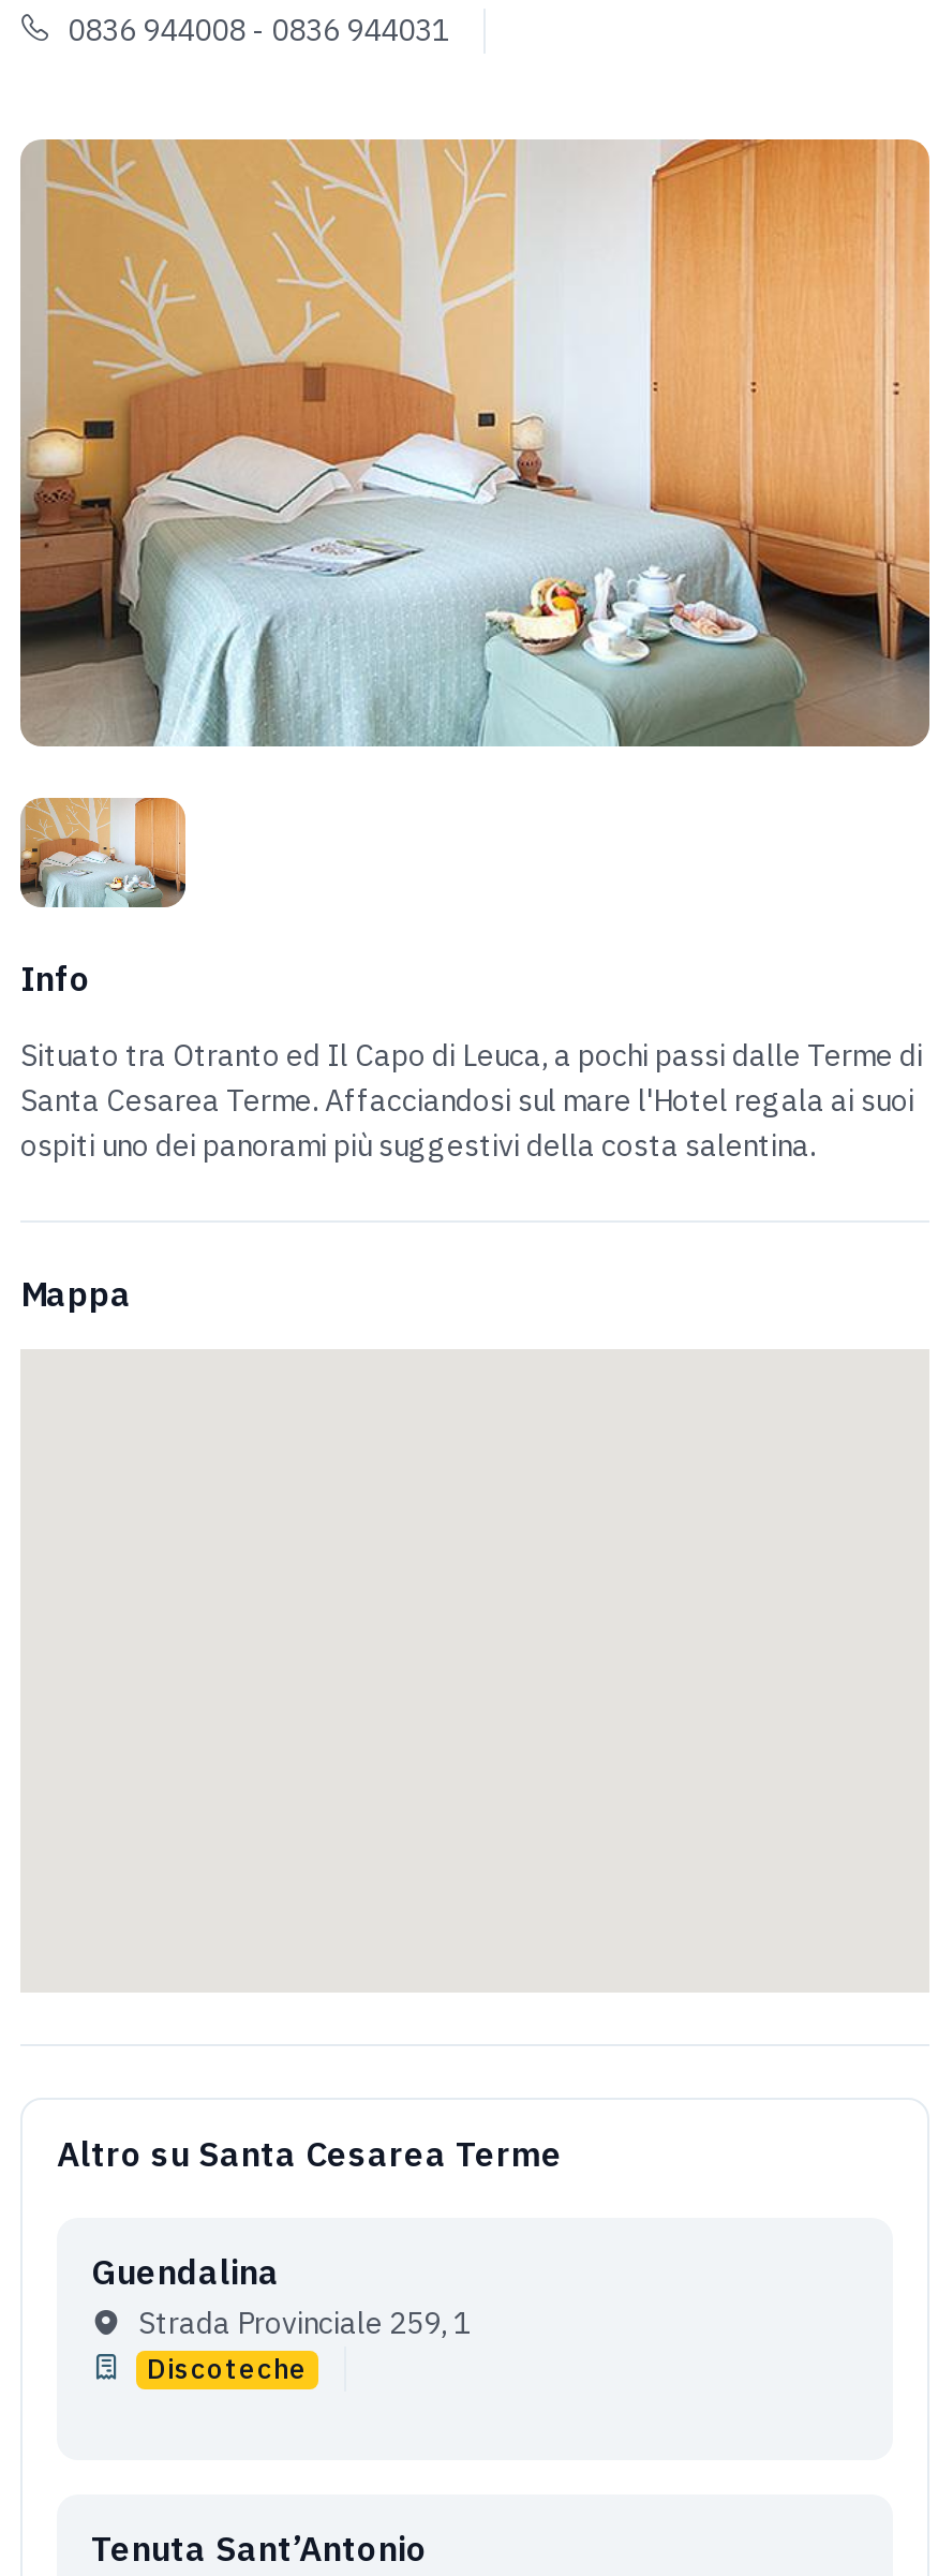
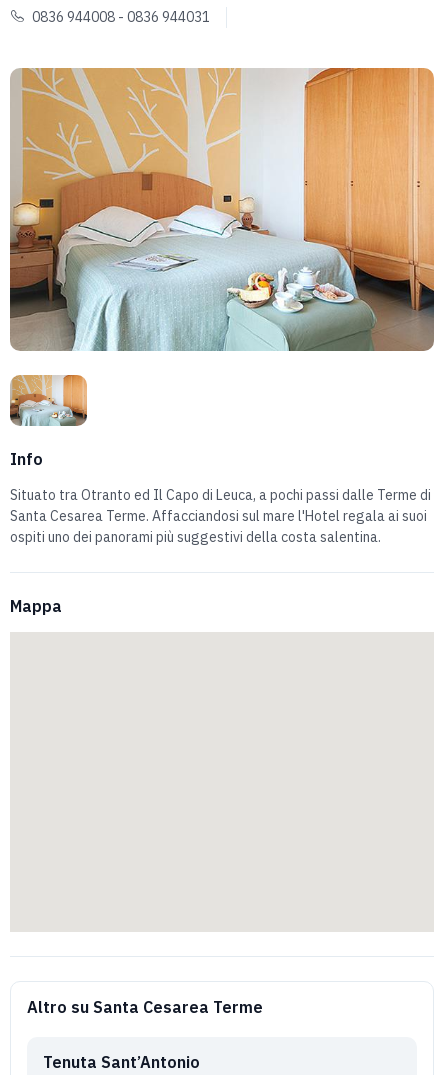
- Guendalina
- Strada Provinciale 259, 1
- Discoteche
